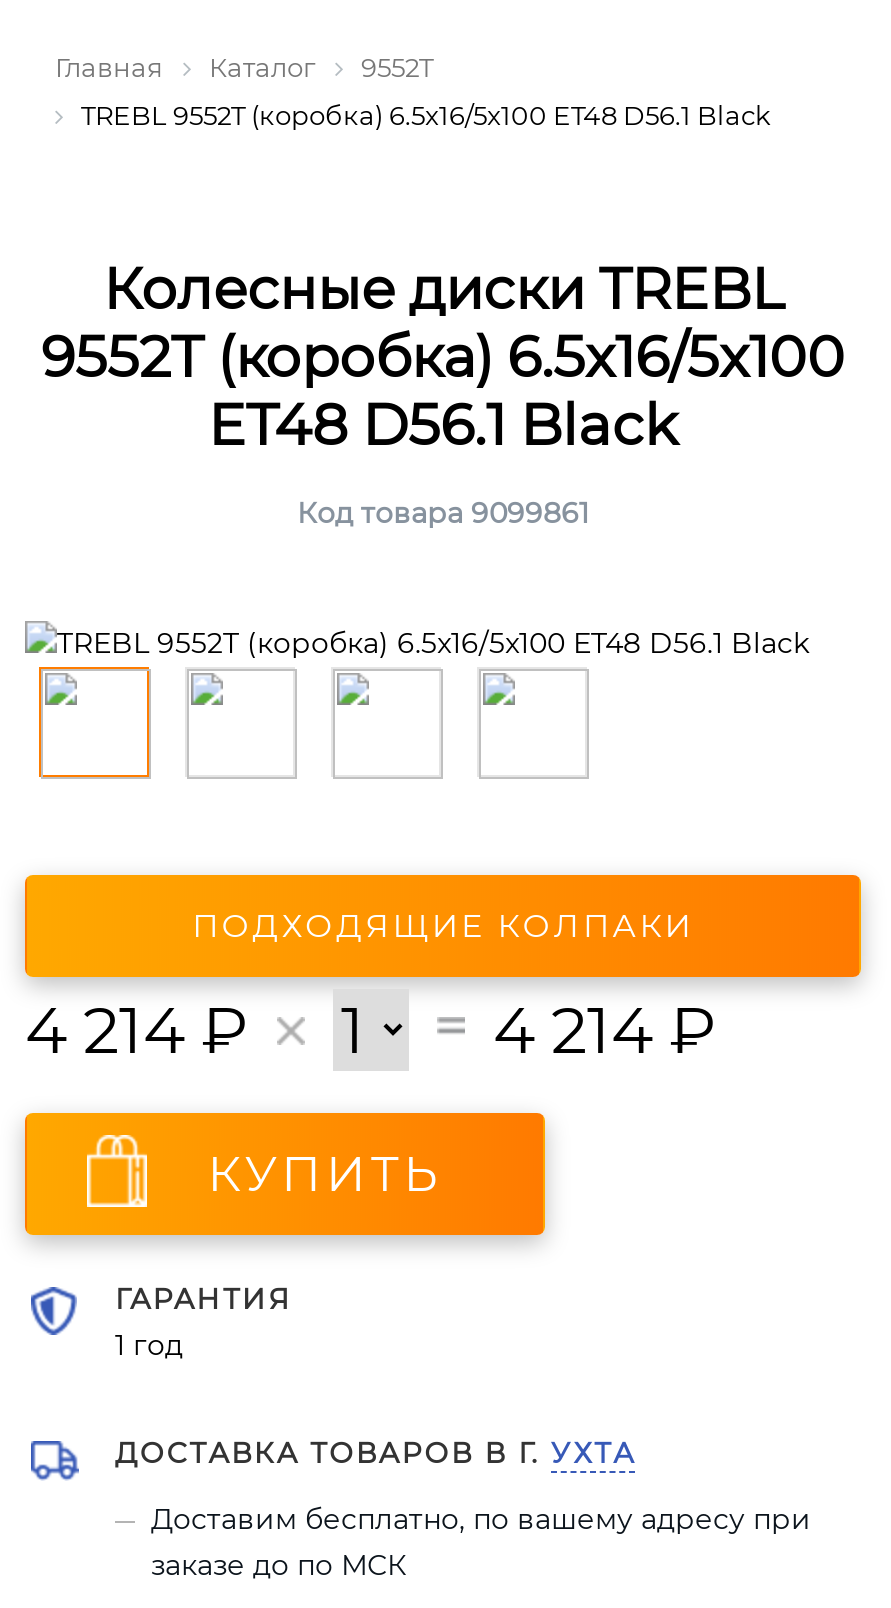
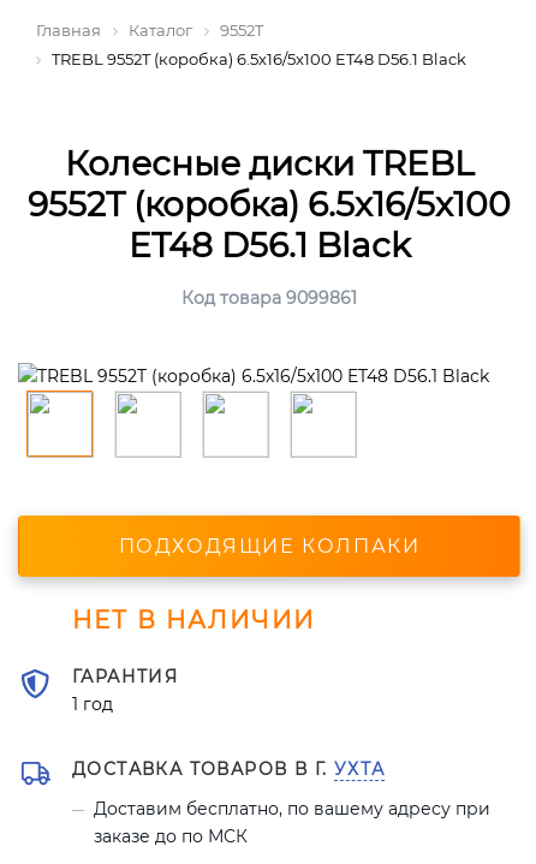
- 4 214 ₽
- 4 214 ₽
- КУПИТЬ
+ НЕТ В НАЛИЧИИ
